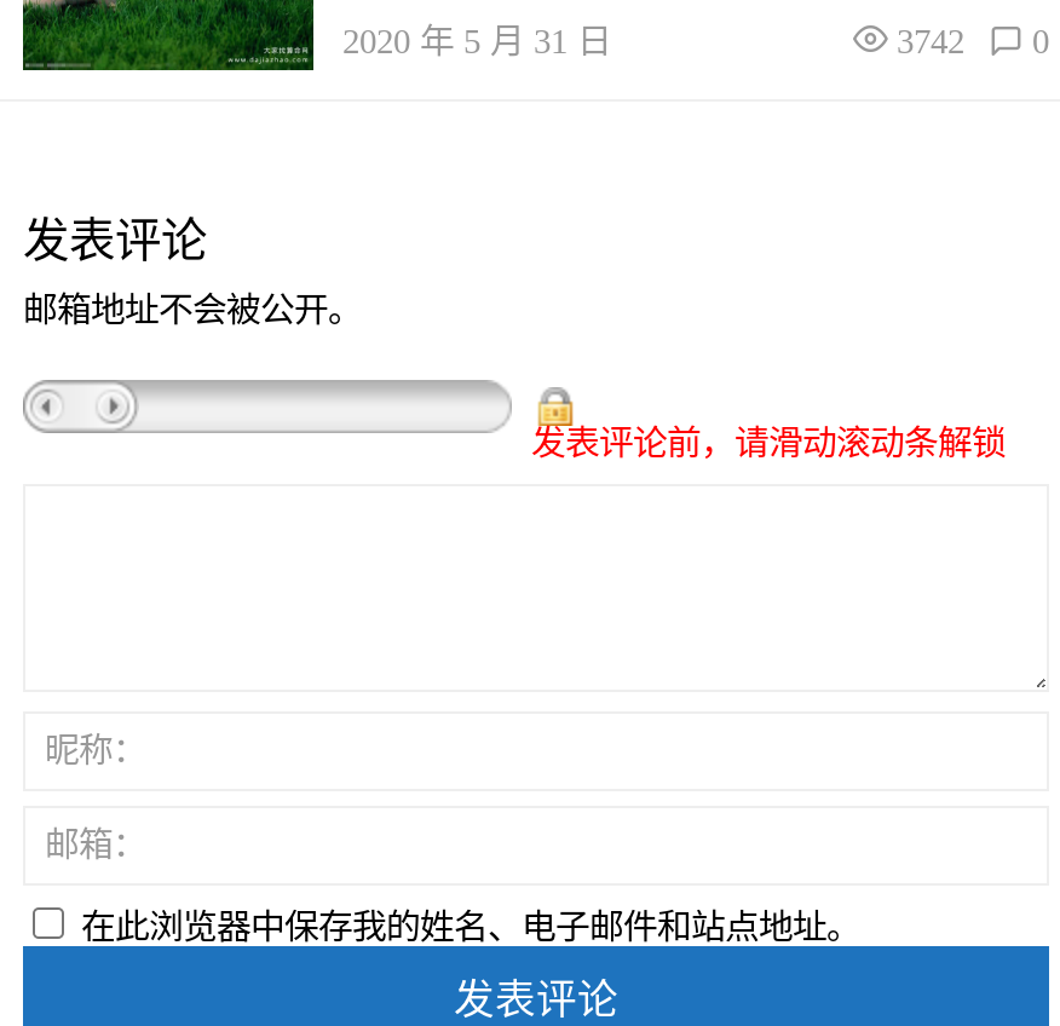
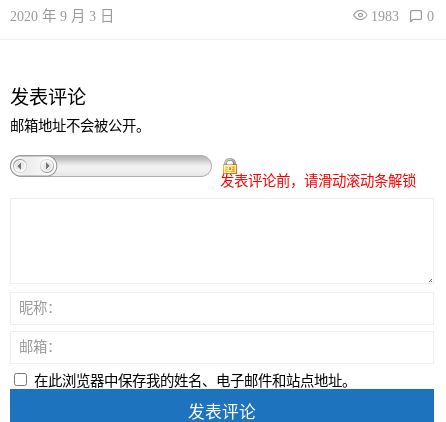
- 2020 年 5 月 31 日
- 3742
+ 2020 年 9 月 3 日
+ 1983
